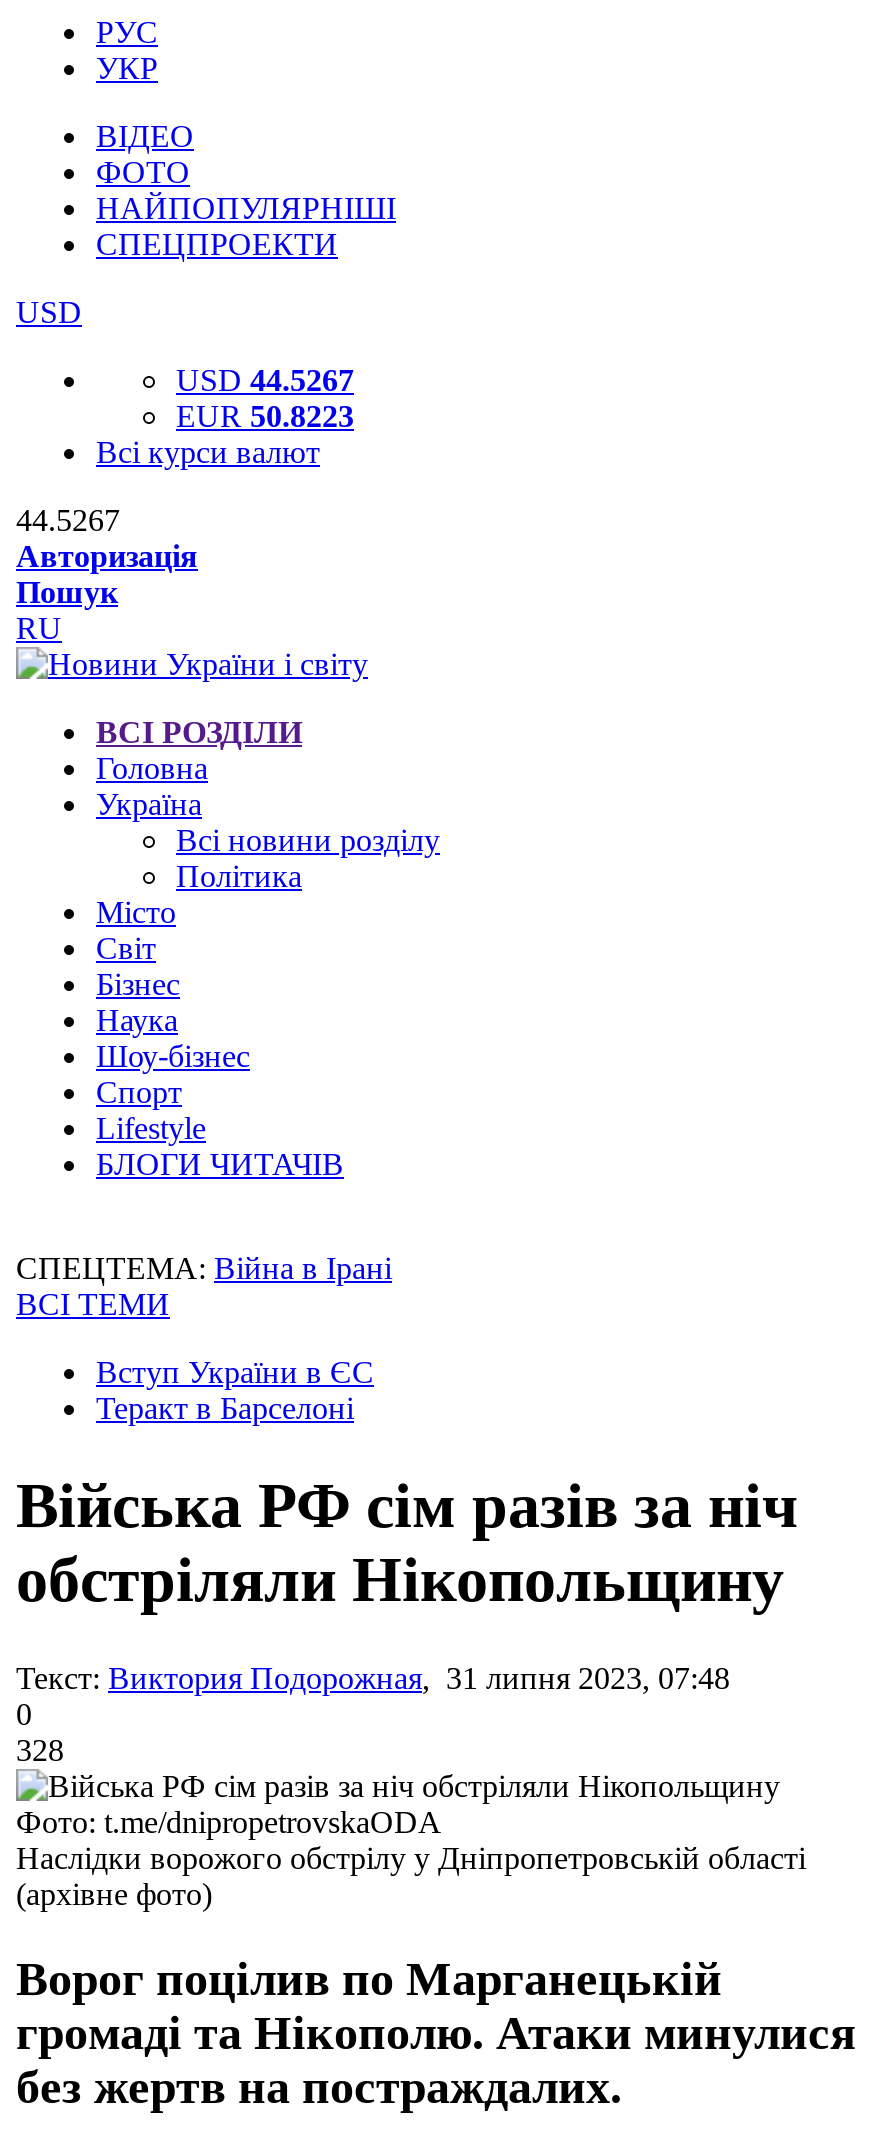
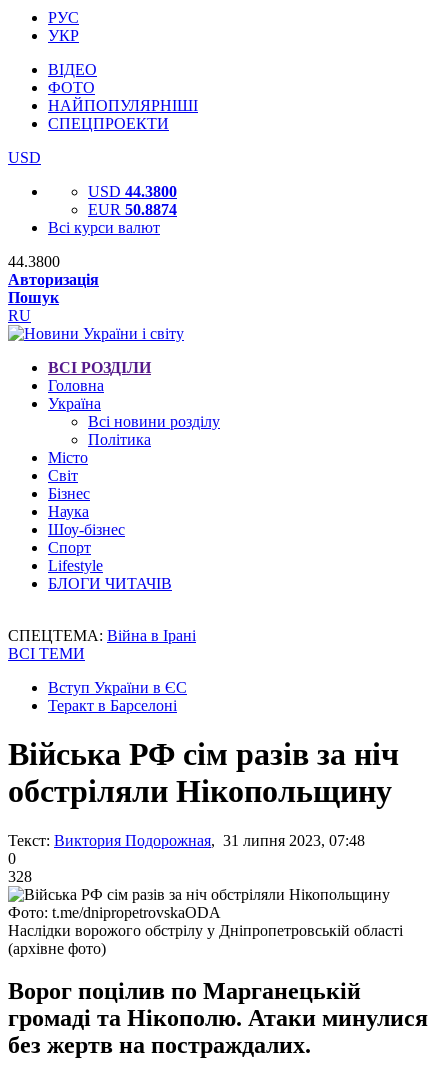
- USD 44.5267
+ USD 44.3800

- EUR 50.8223
+ EUR 50.8874

- 44.5267
+ 44.3800
